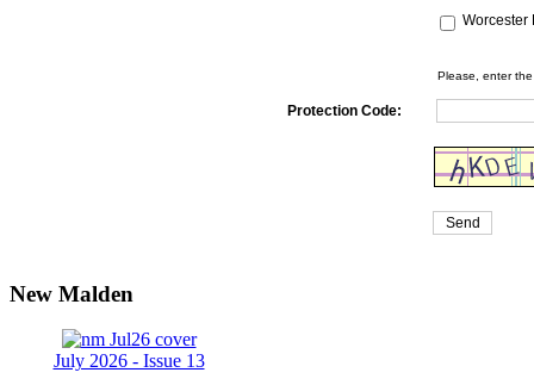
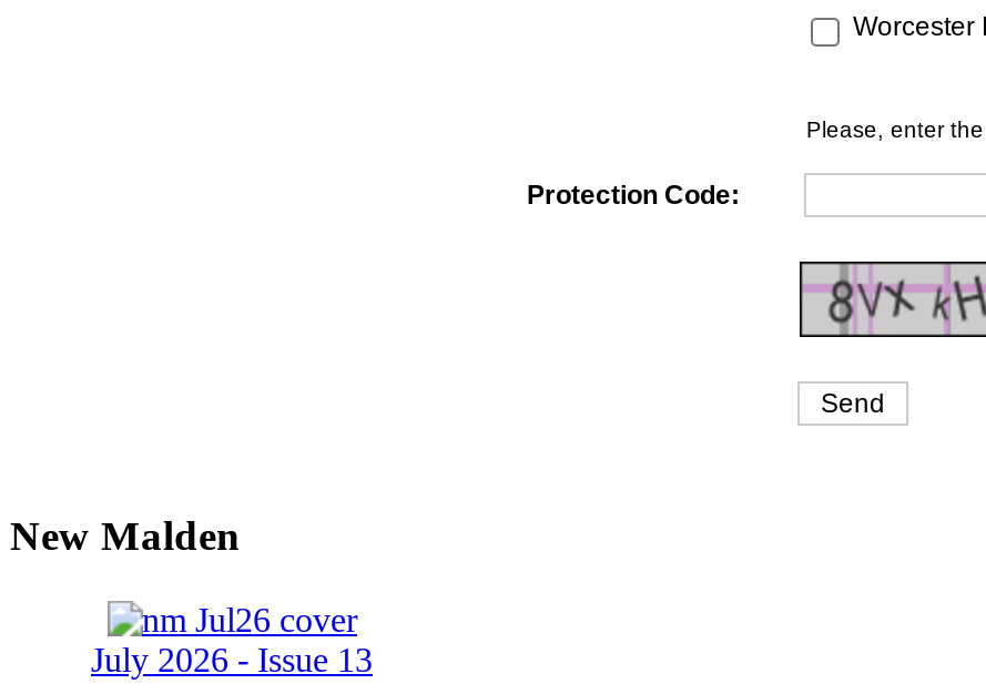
- [image]
+ [image]
